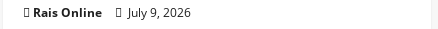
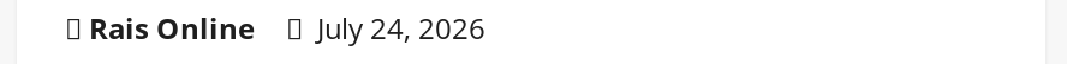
- Rais Online July 9, 2026
+ Rais Online July 24, 2026
